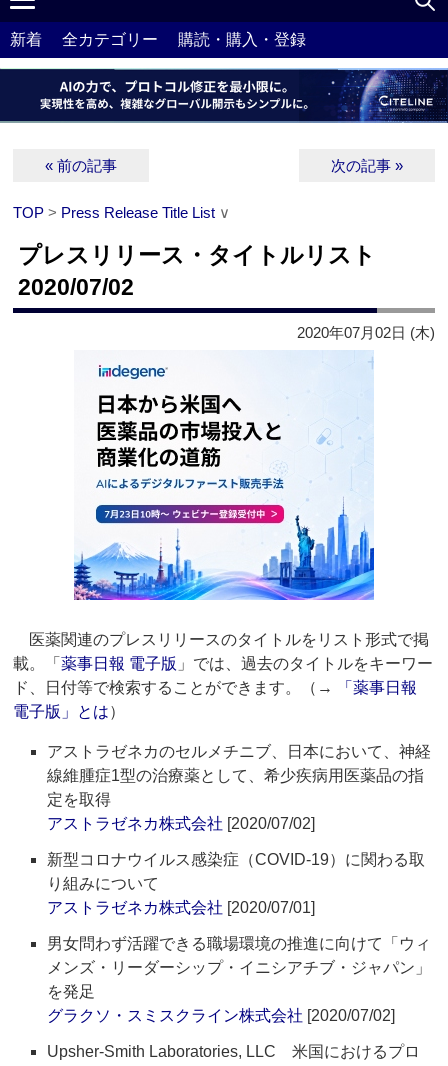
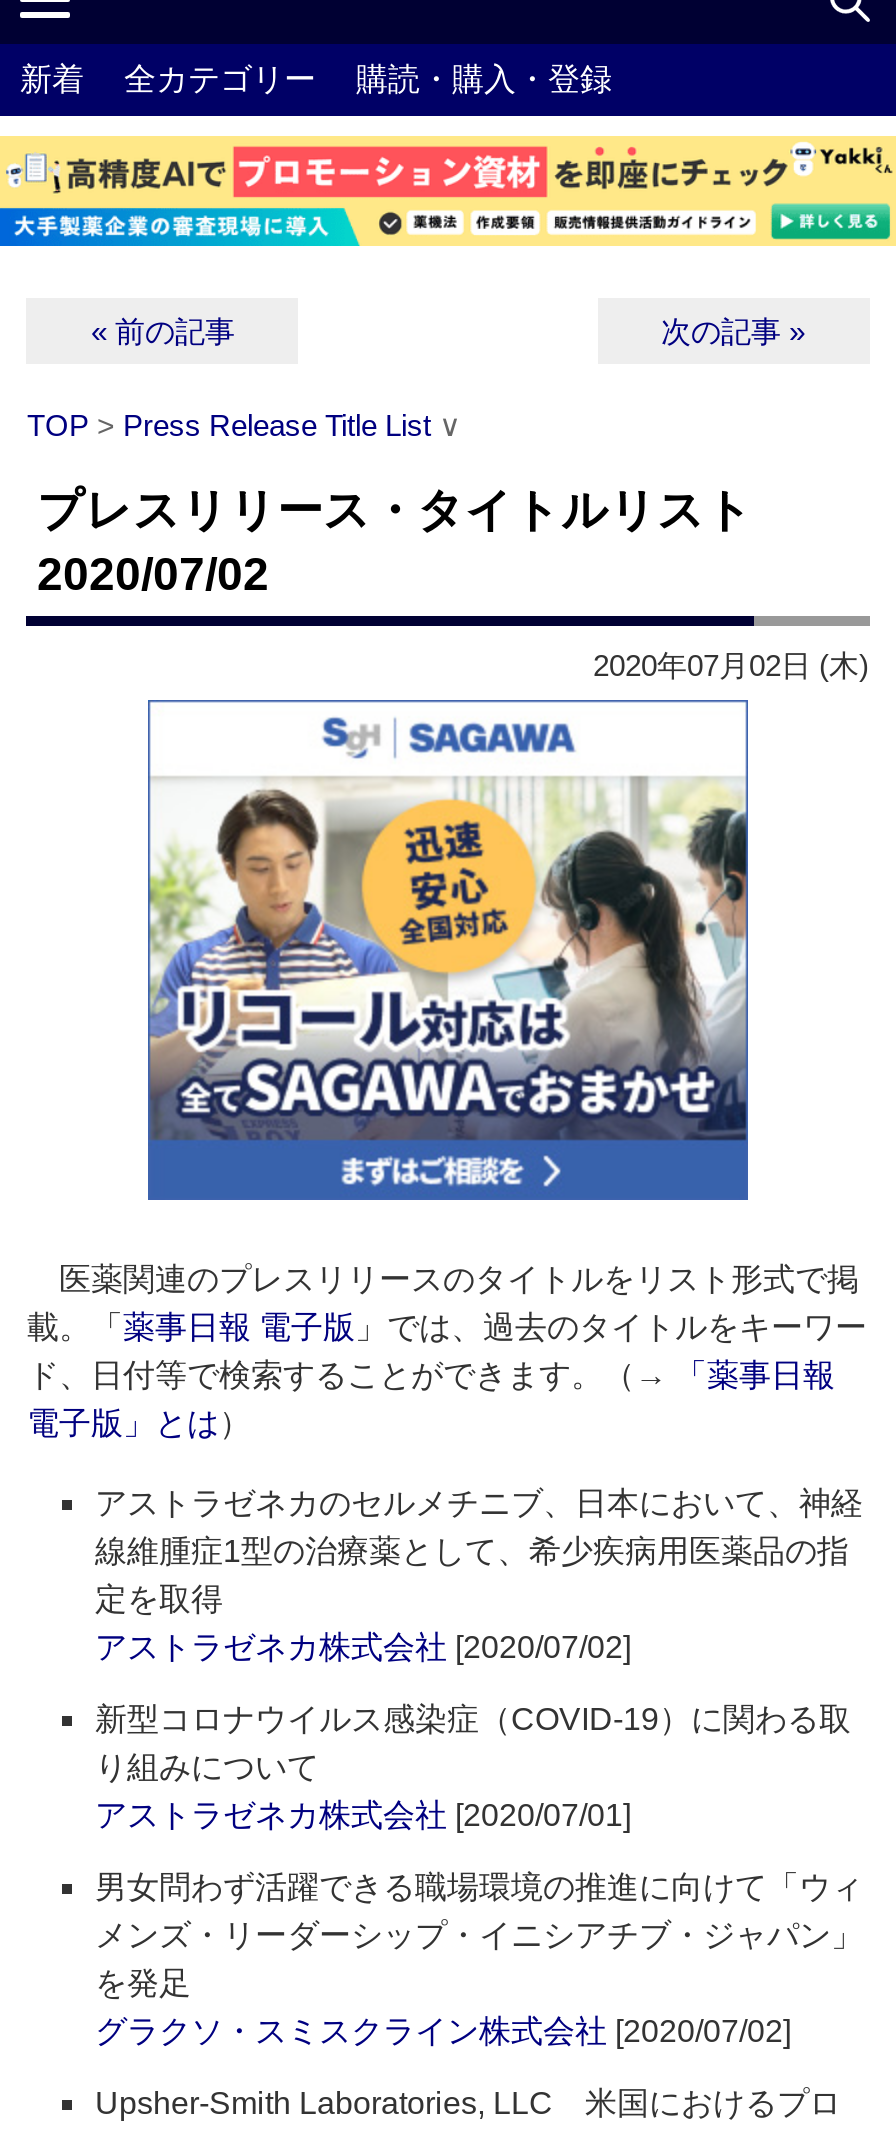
- [image]
+ [image]

- [image]
+ [image]
